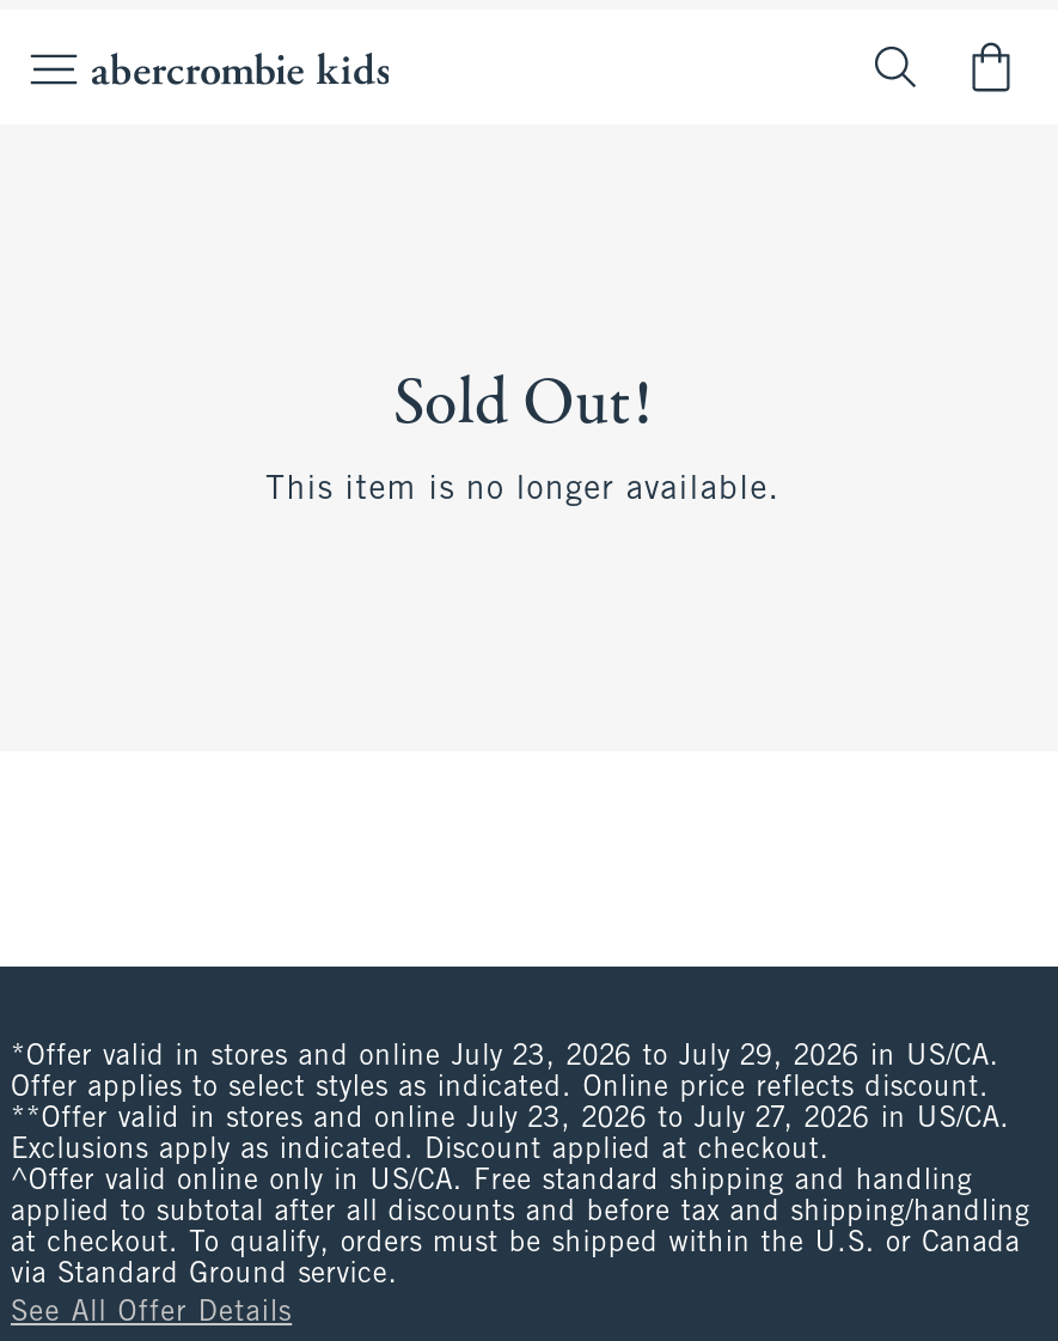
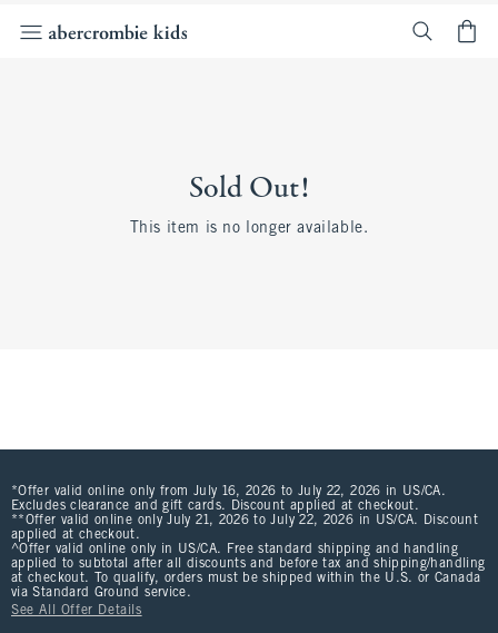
- *Offer valid in stores and online July 23, 2026 to July 29, 2026 in US/CA.
- Offer applies to select styles as indicated. Online price reflects discount.
- **Offer valid in stores and online July 23, 2026 to July 27, 2026 in US/CA.
- Exclusions apply as indicated. Discount applied at checkout.
+ *Offer valid online only from July 16, 2026 to July 22, 2026 in US/CA.
+ Excludes clearance and gift cards. Discount applied at checkout.
+ **Offer valid online only July 21, 2026 to July 22, 2026 in US/CA. Discount
+ applied at checkout.
